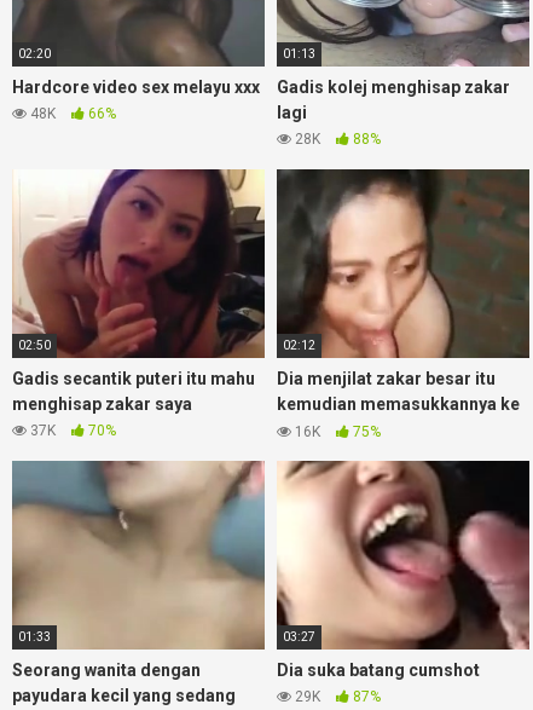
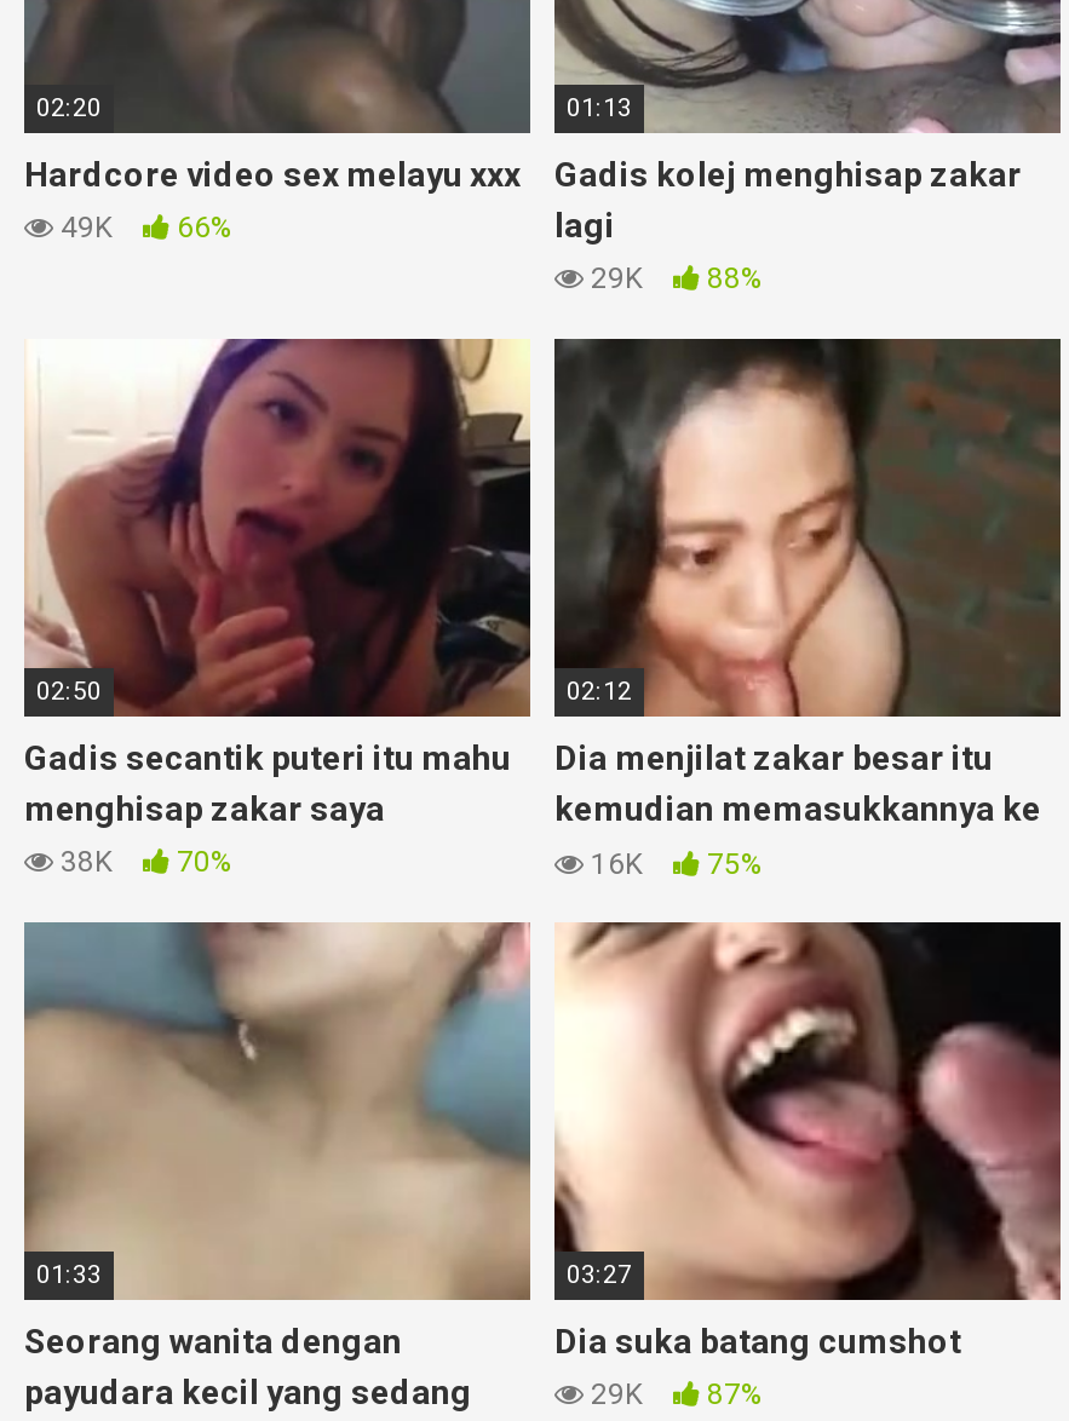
- 48K 66%
+ 49K 66%

- 28K 88%
+ 29K 88%

- 37K 70%
+ 38K 70%
